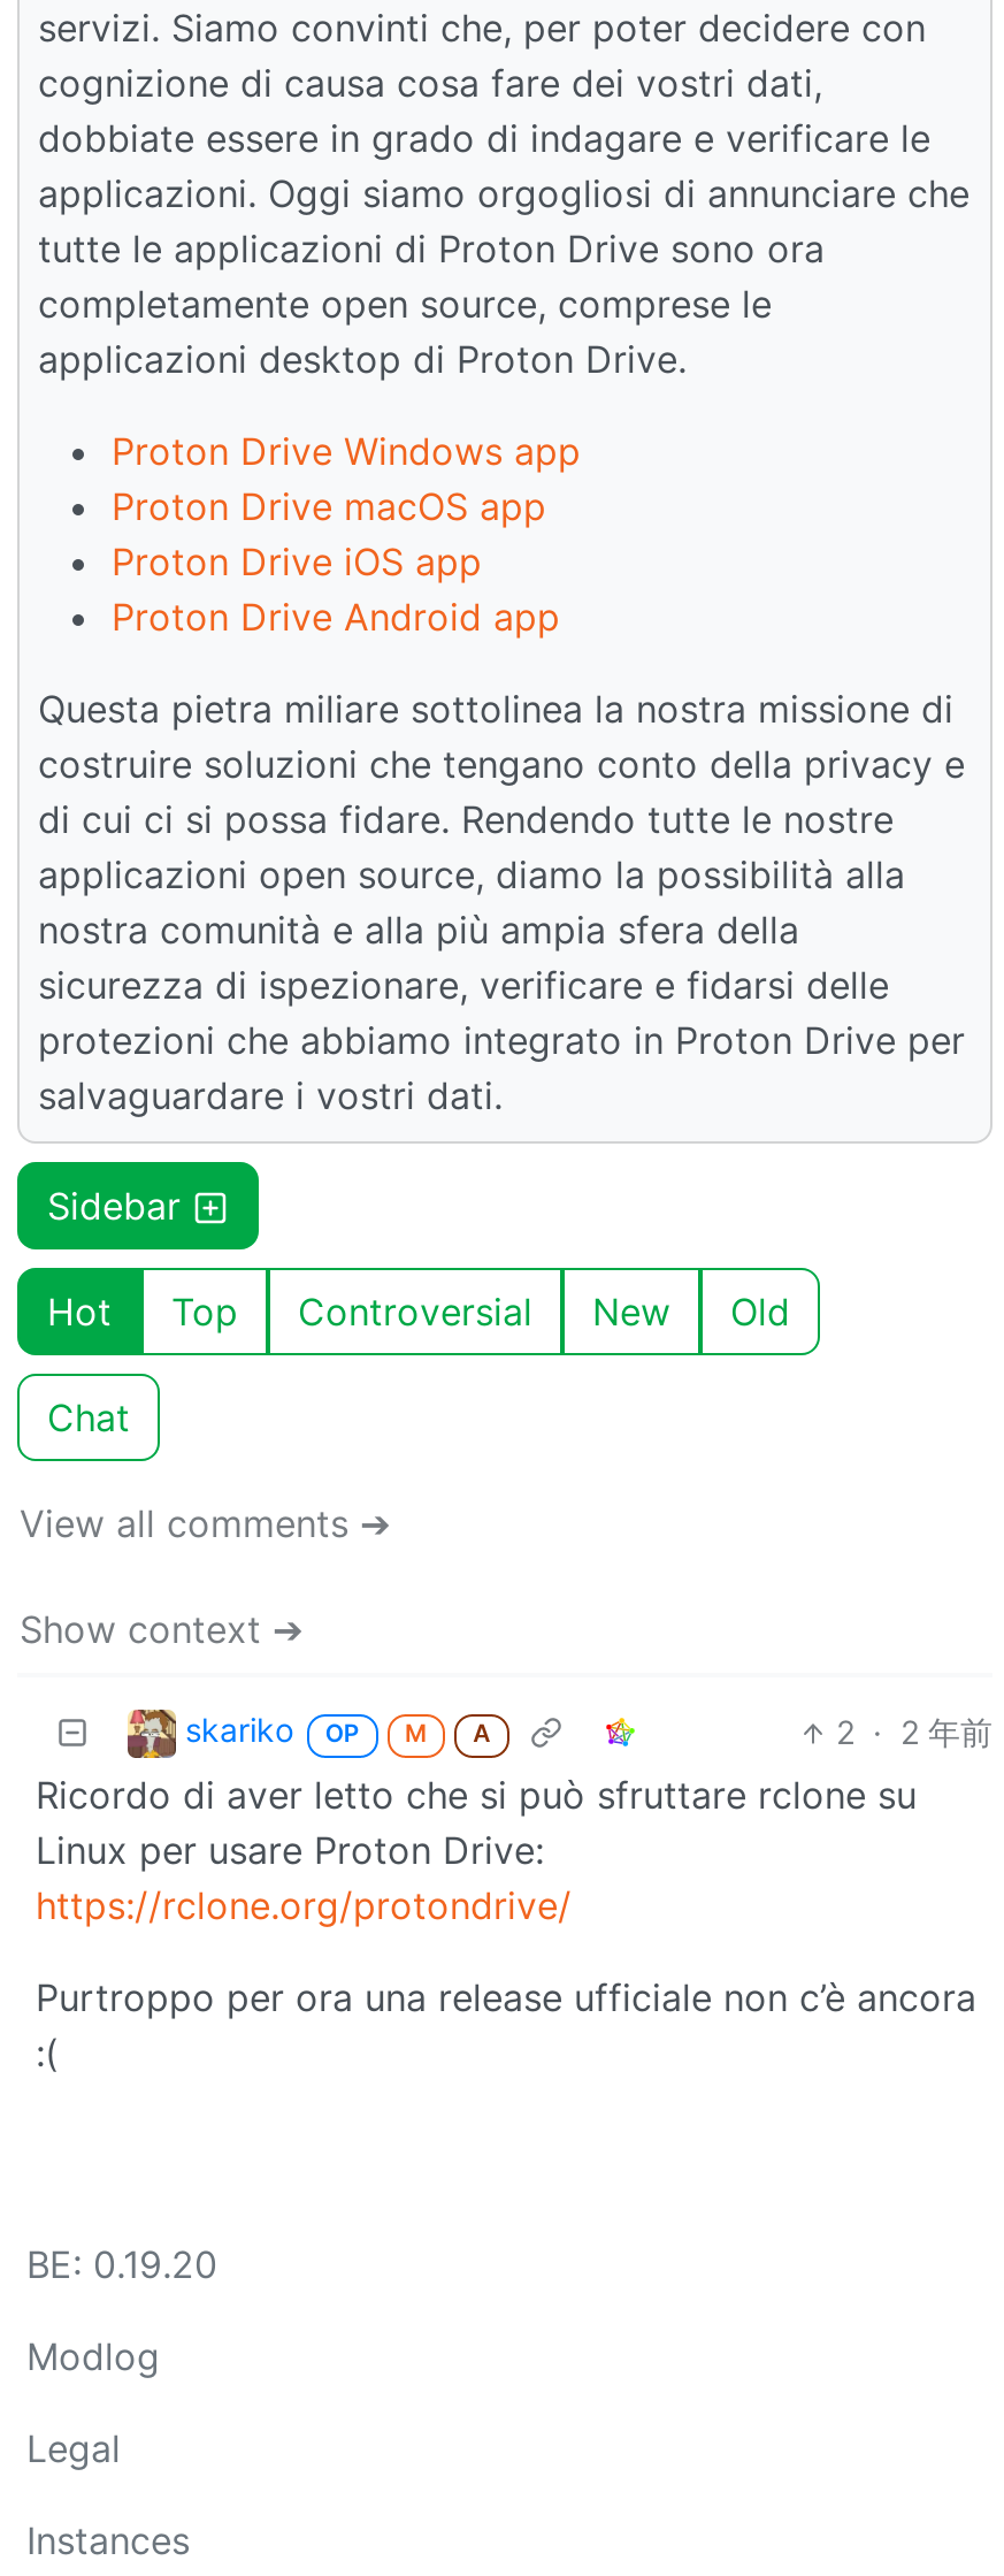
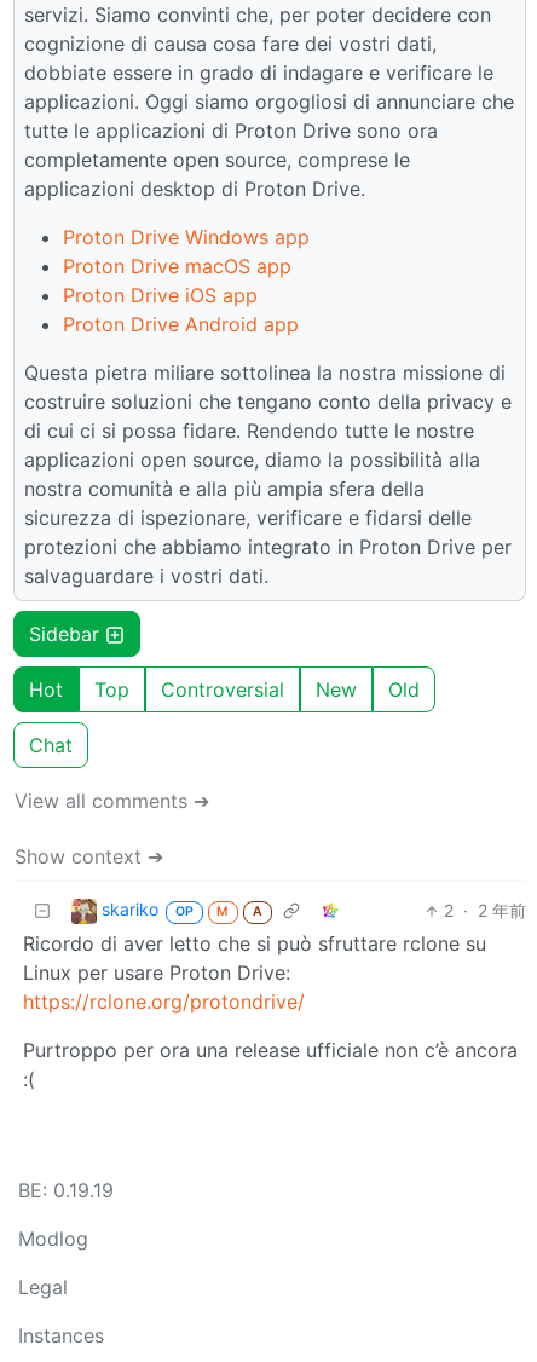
- BE: 0.19.20
+ BE: 0.19.19
